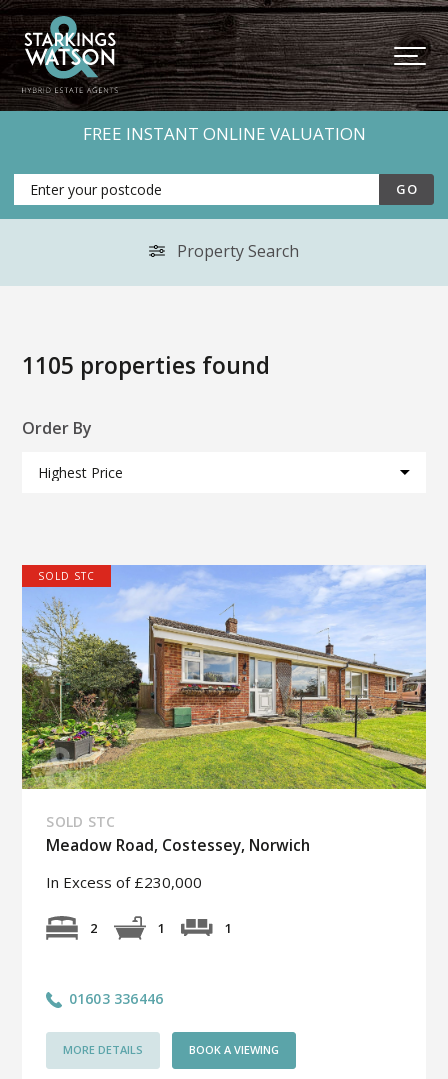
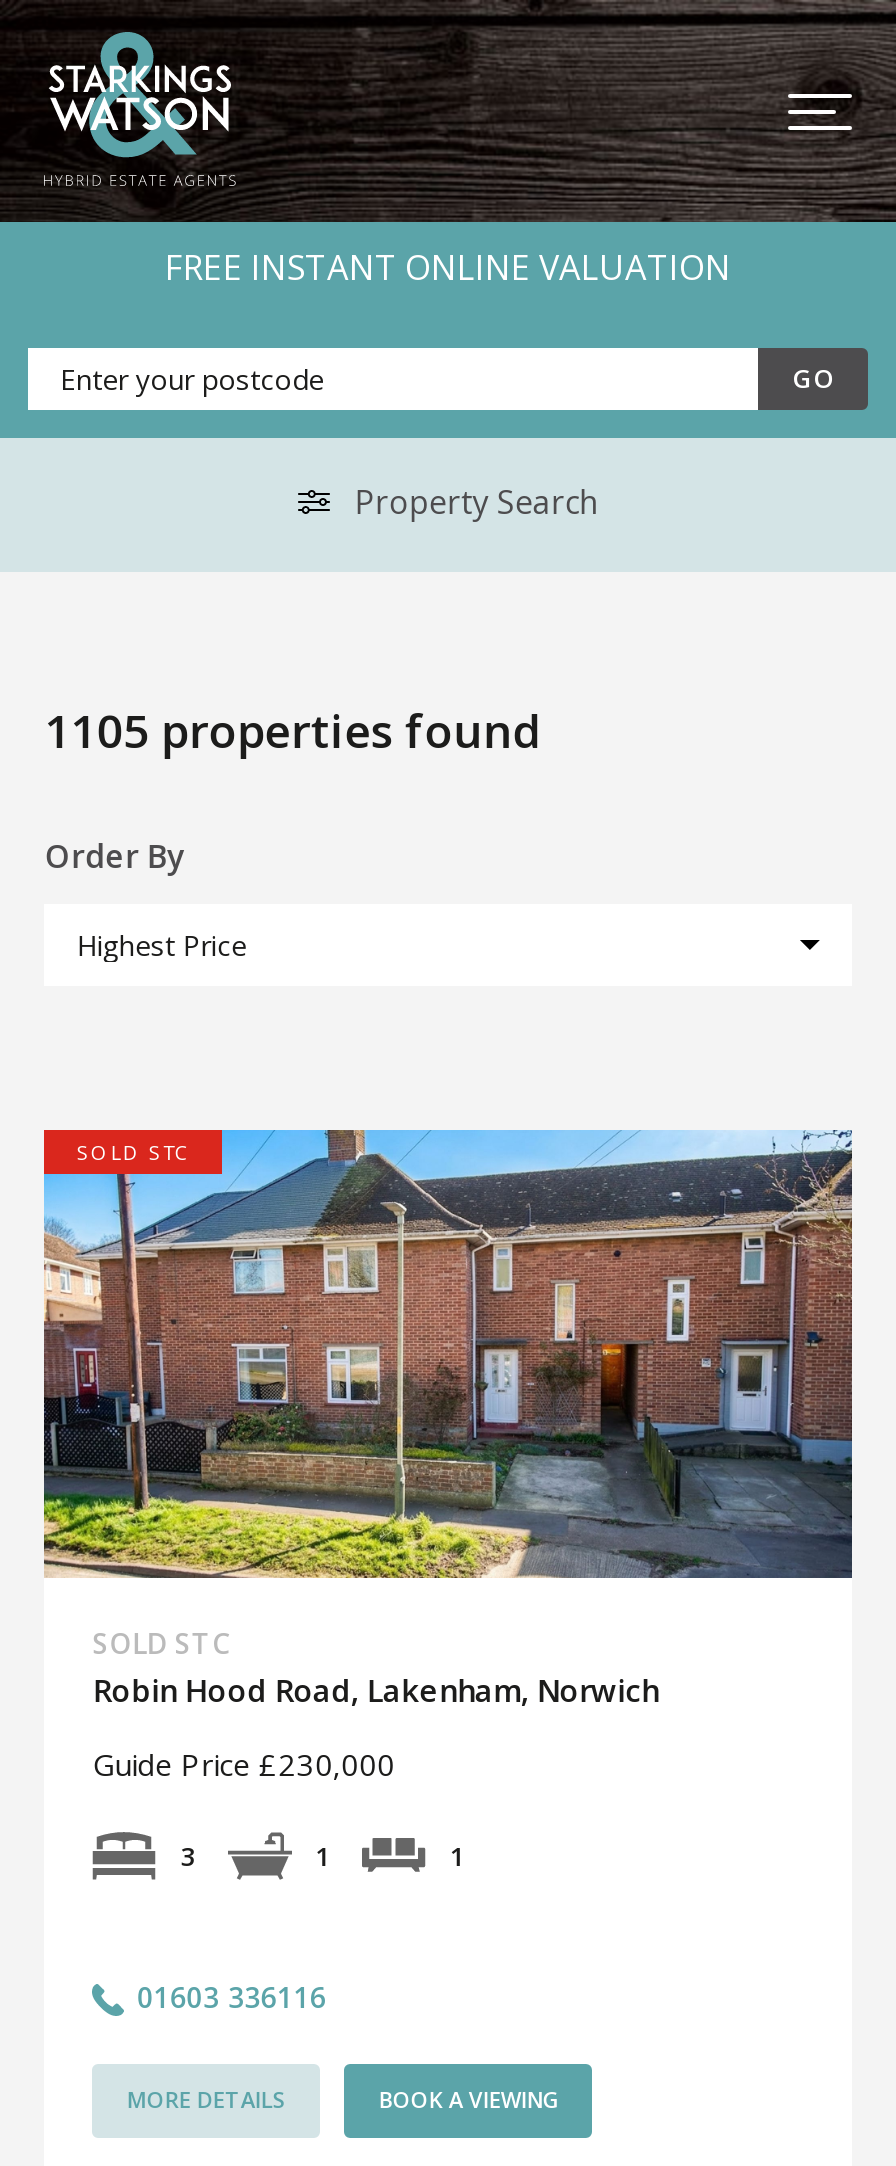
- [image]
+ [image]

- Meadow Road, Costessey, Norwich
+ Robin Hood Road, Lakenham, Norwich

- In Excess of £230,000
+ Guide Price £230,000

- 2
+ 3

- 01603 336446
+ 01603 336116
